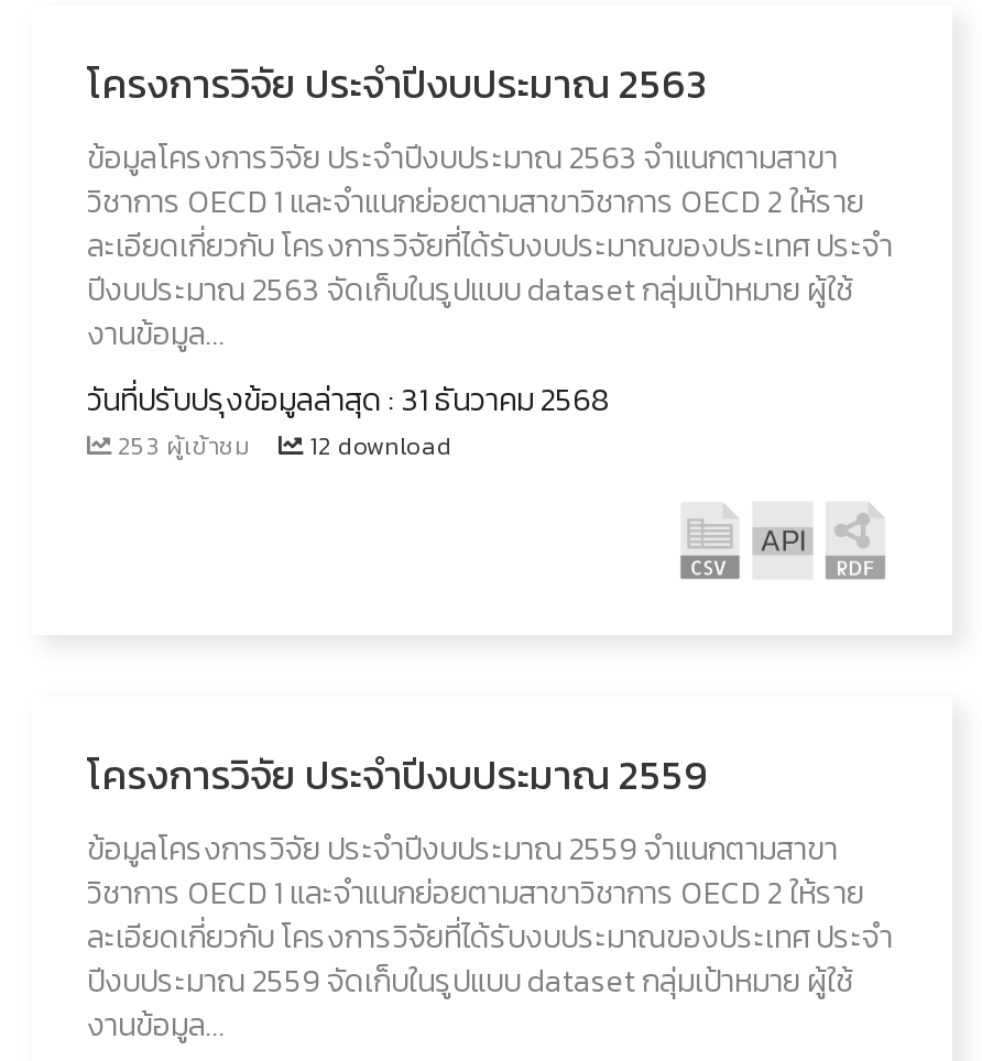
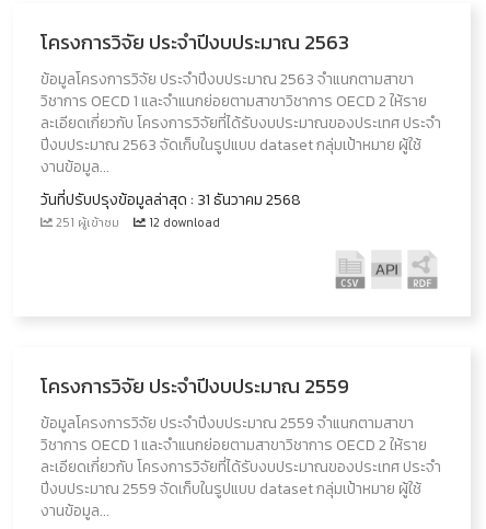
- 253 ผู้เข้าชม
+ 251 ผู้เข้าชม
